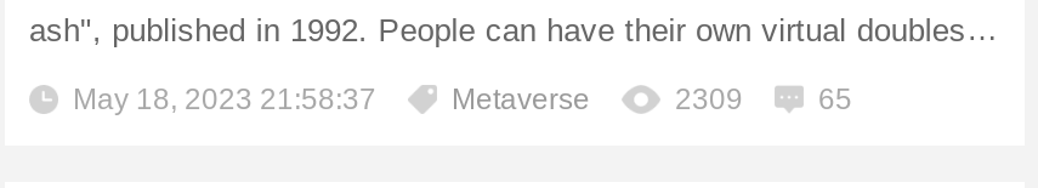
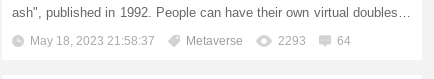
- 2309
+ 2293

- 65
+ 64
